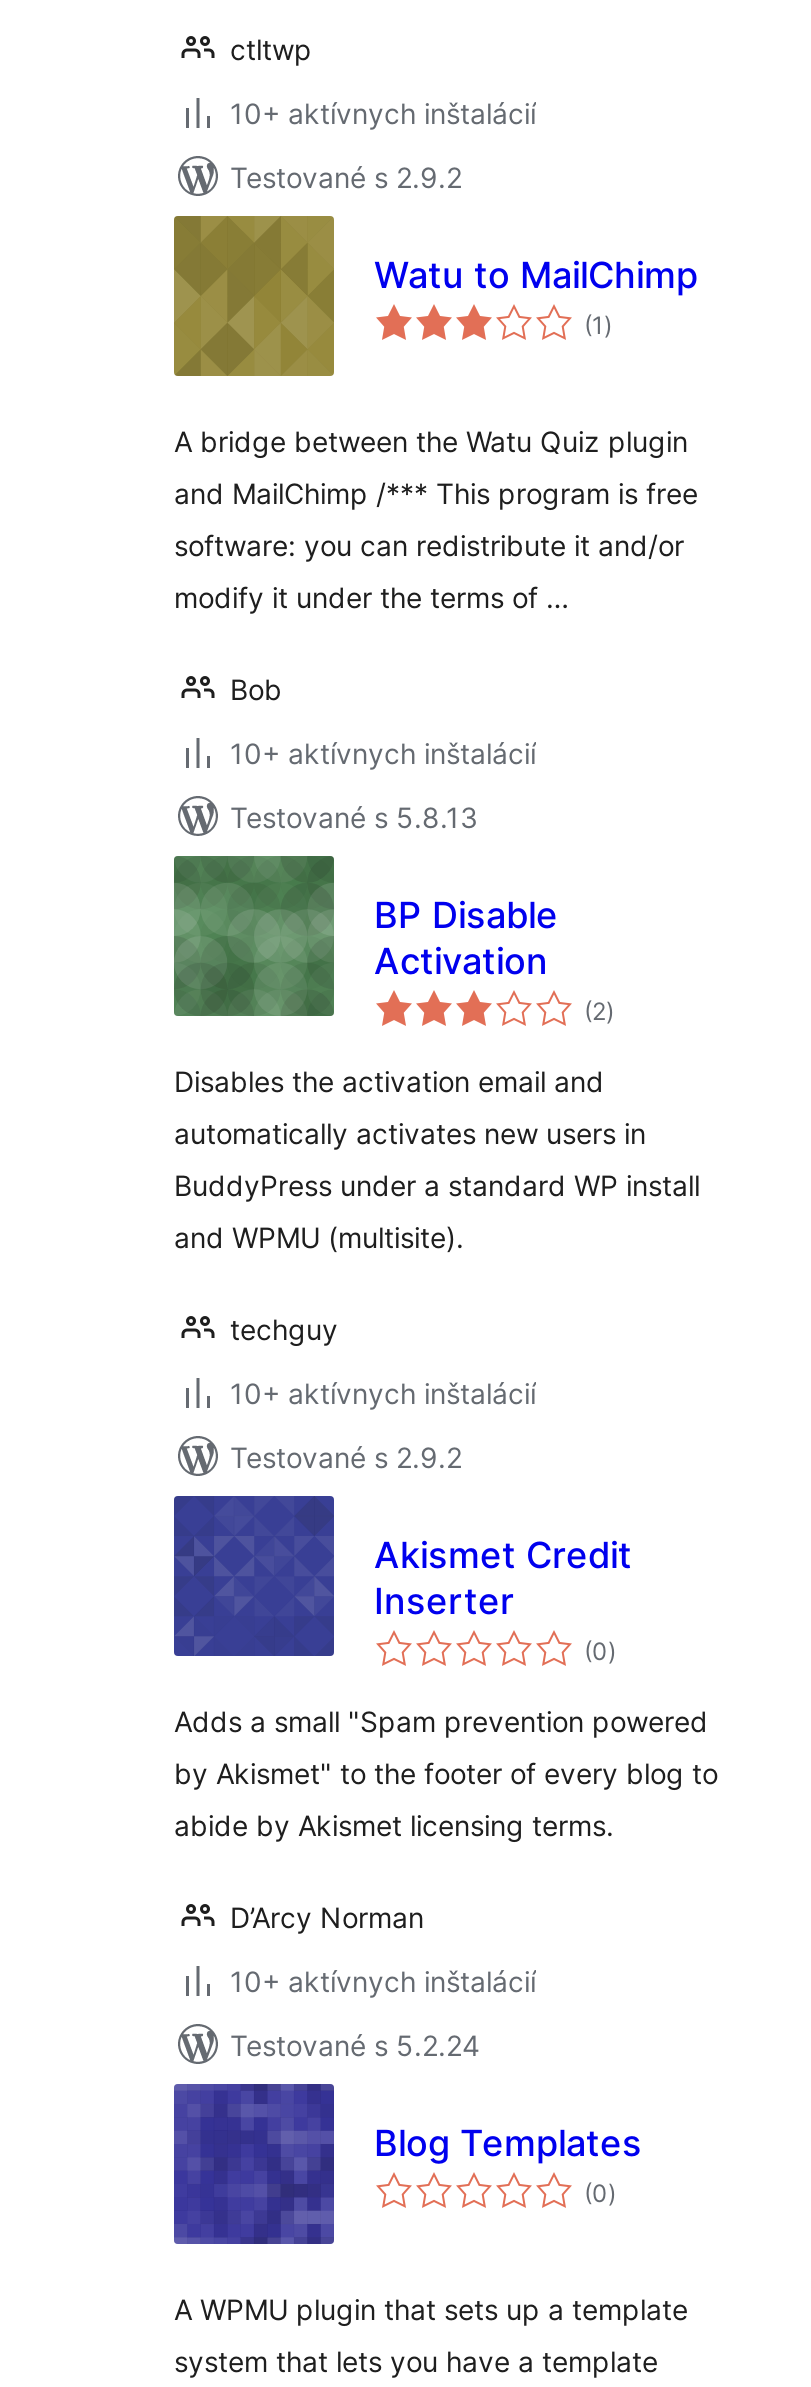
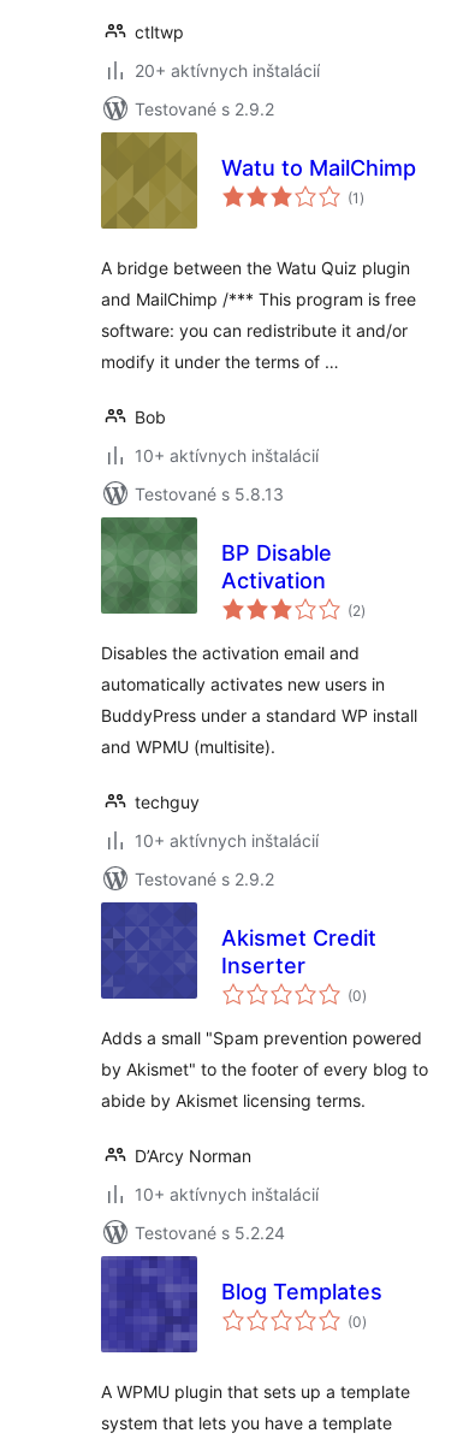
- 10+ aktívnych inštalácií
+ 20+ aktívnych inštalácií
